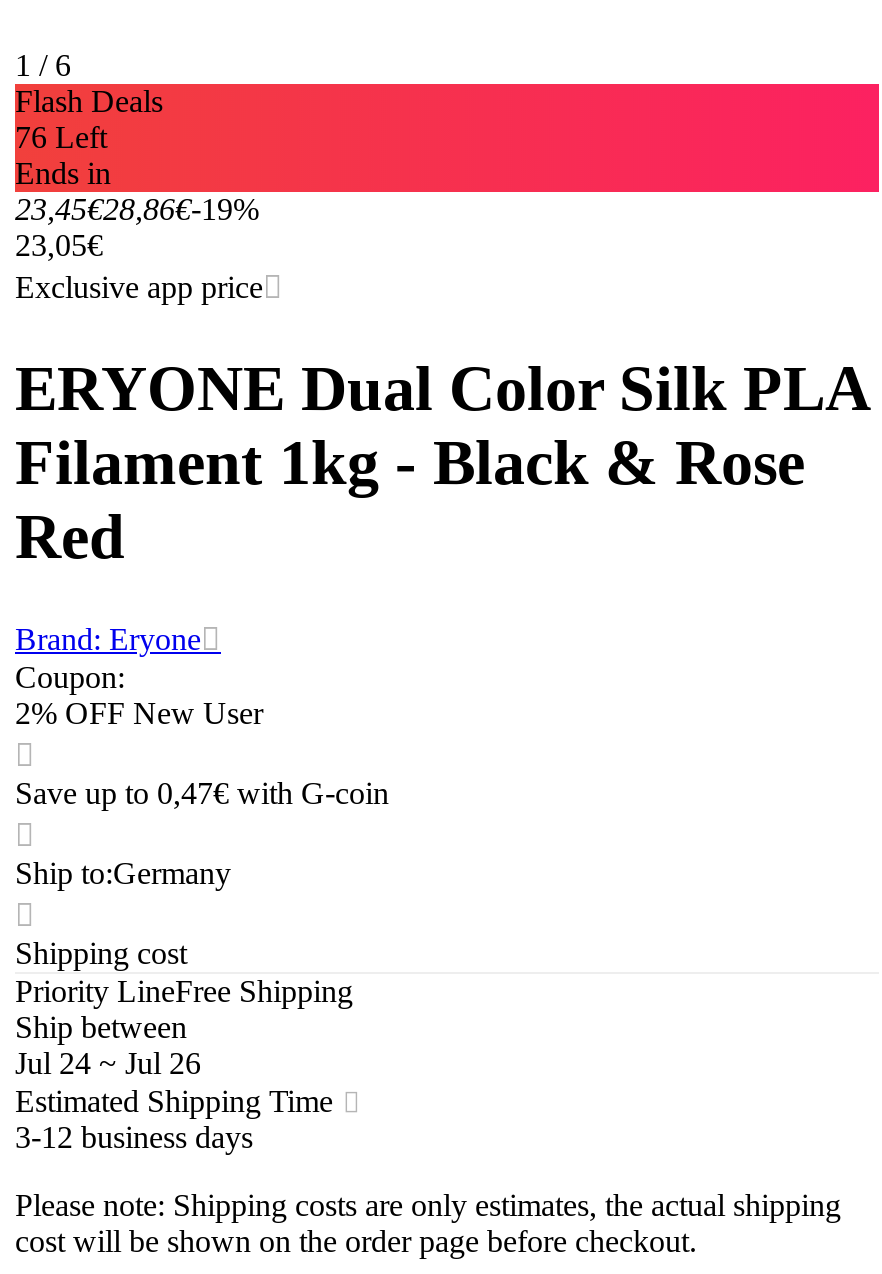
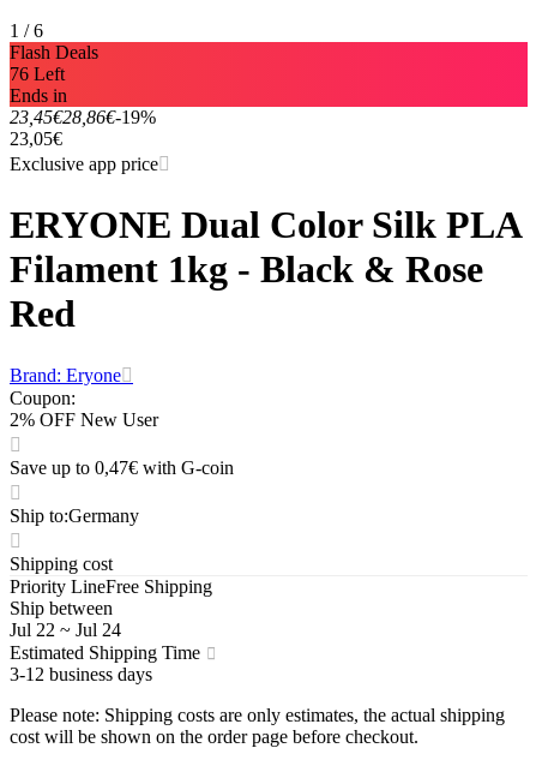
- Jul 24 ~ Jul 26
+ Jul 22 ~ Jul 24
